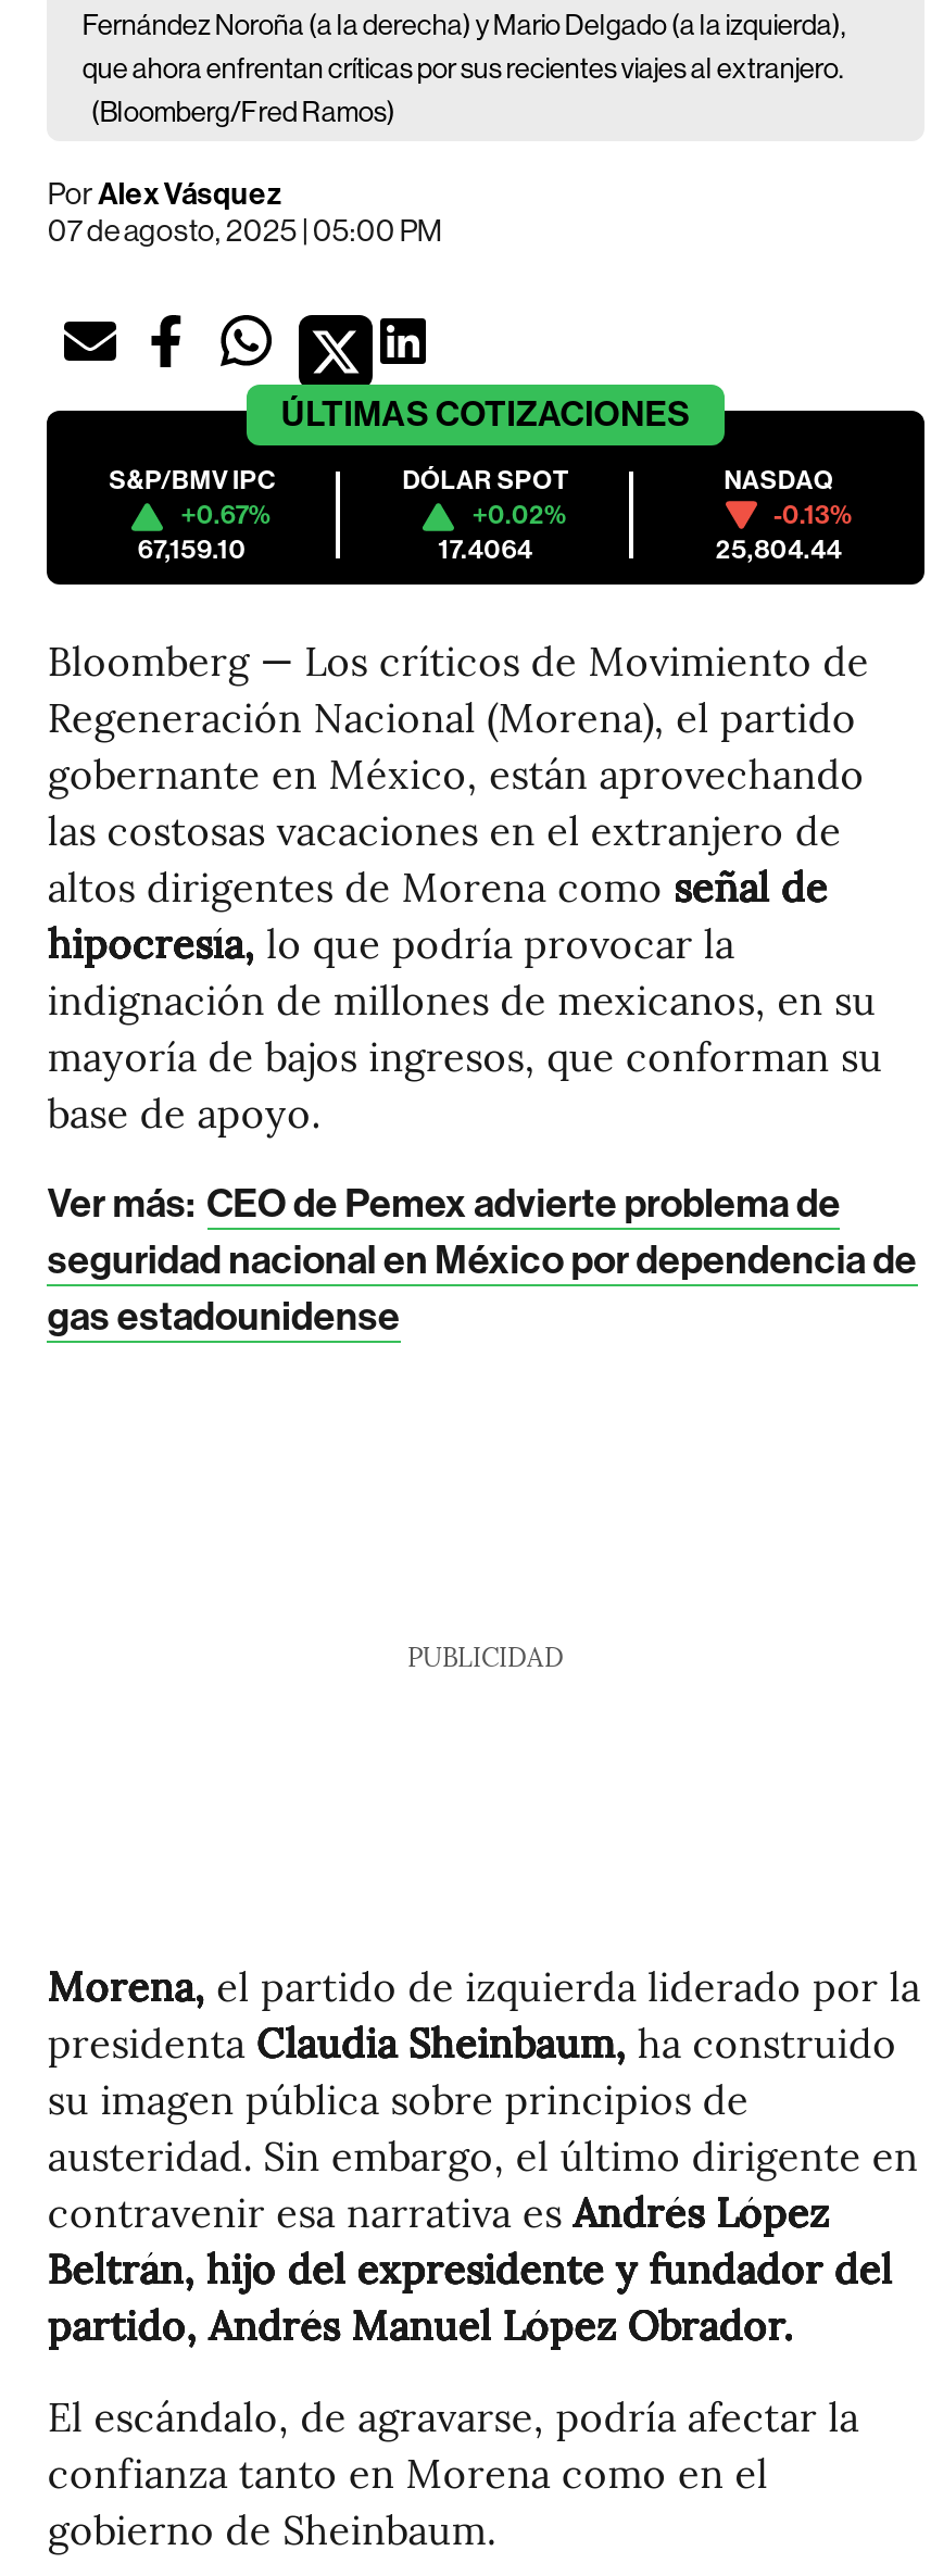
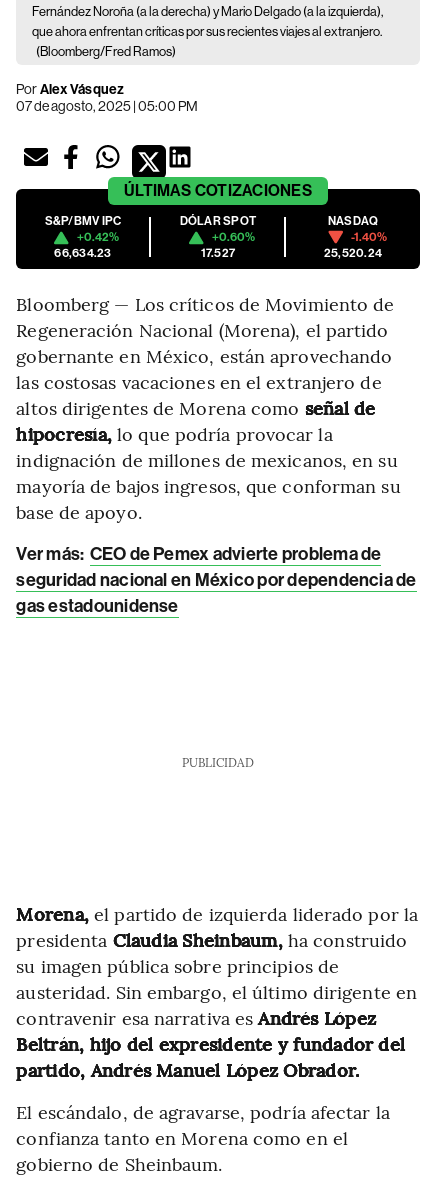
- +0.67%
+ +0.42%

- +0.02%
+ +0.60%

- -0.13%
+ -1.40%

- 67,159.10
+ 66,634.23

- 17.4064
+ 17.527

- 25,804.44
+ 25,520.24
